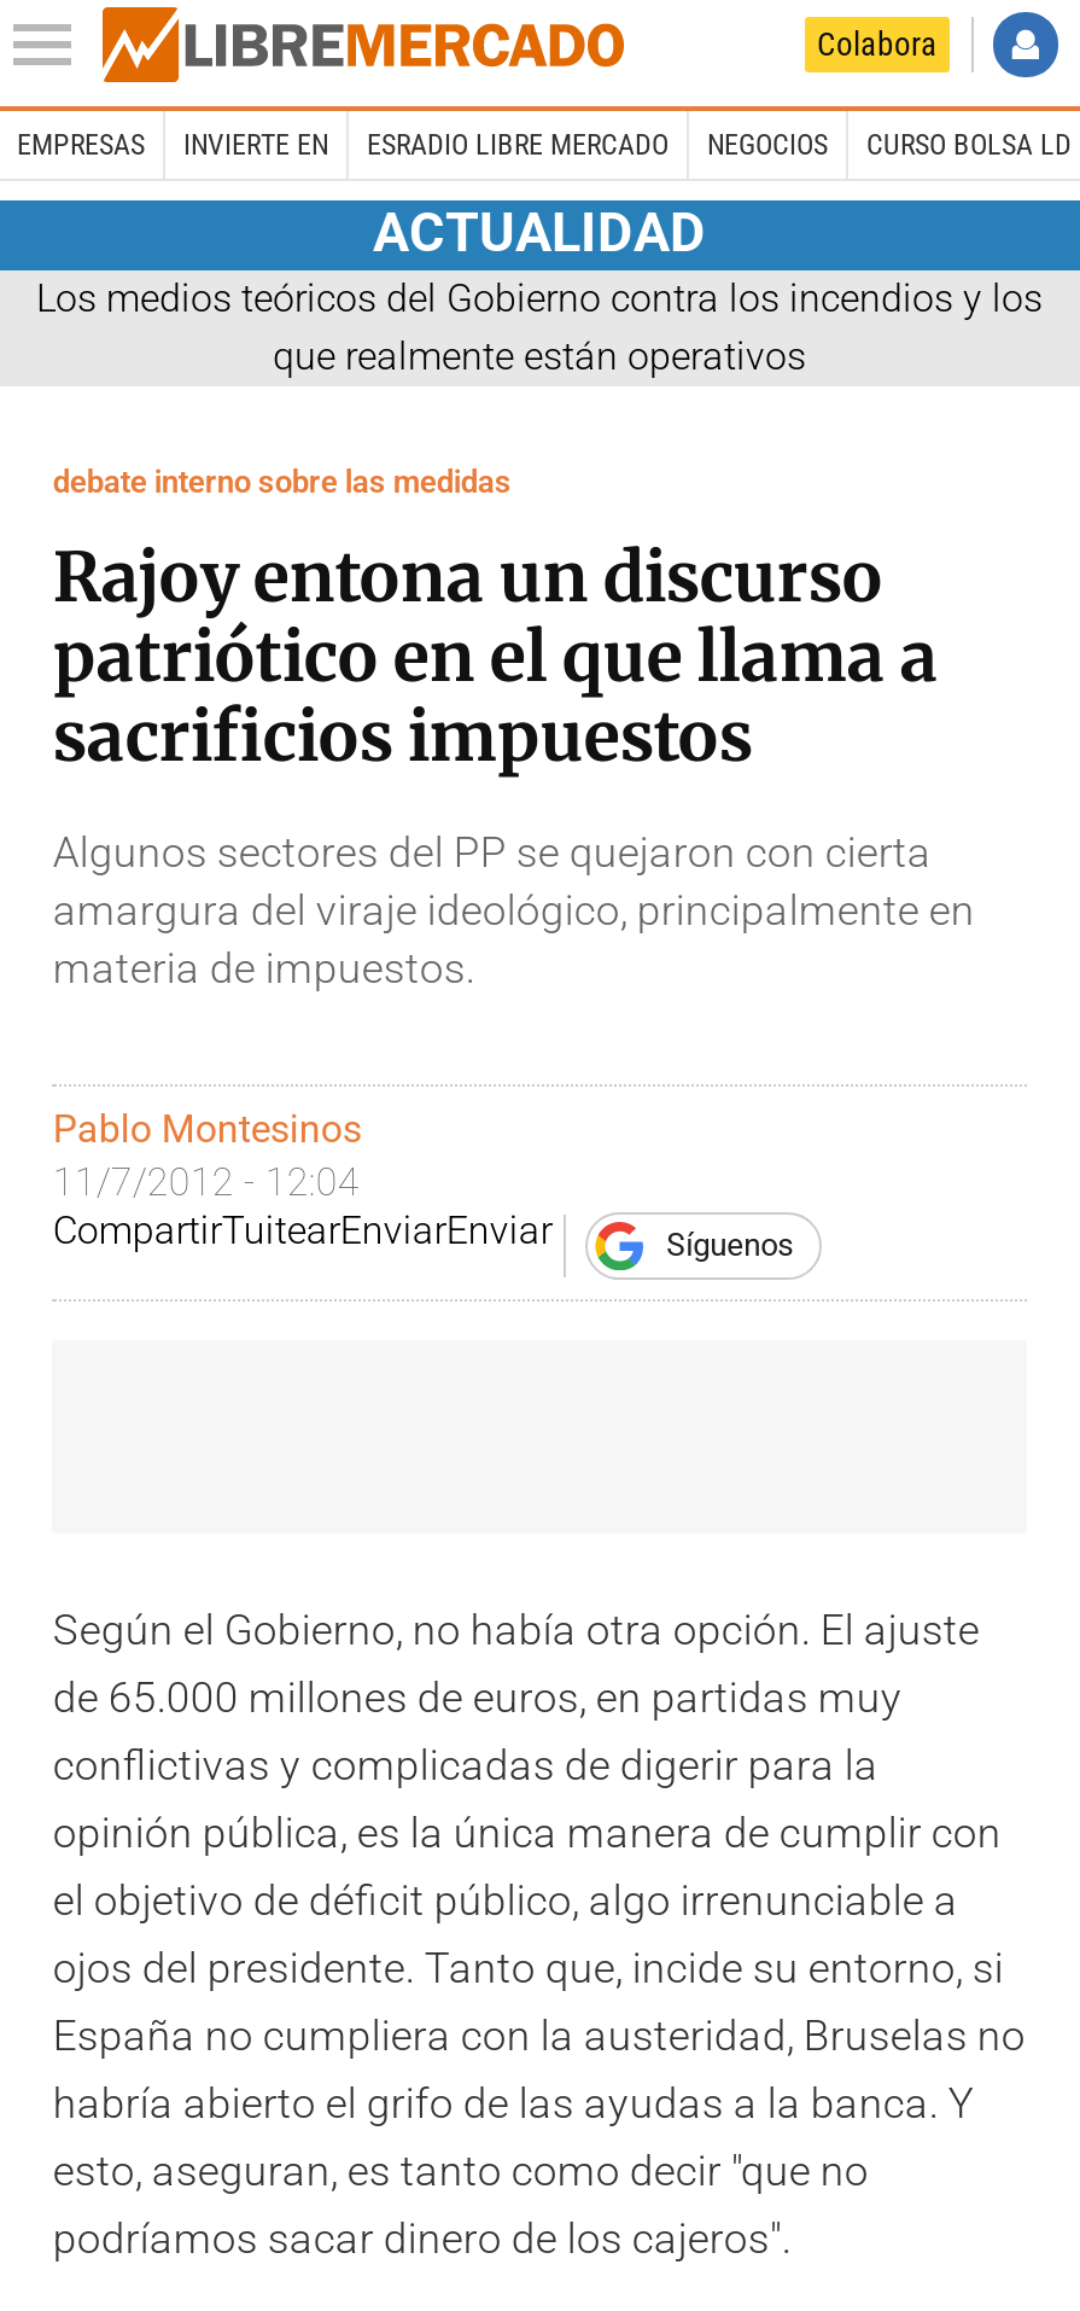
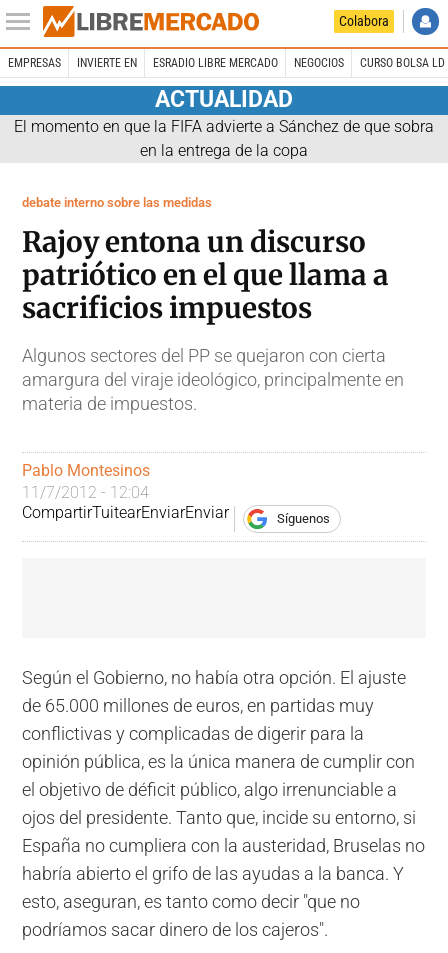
- Los medios teóricos del Gobierno contra los incendios y los
- que realmente están operativos
+ El momento en que la FIFA advierte a Sánchez de que sobra
+ en la entrega de la copa
